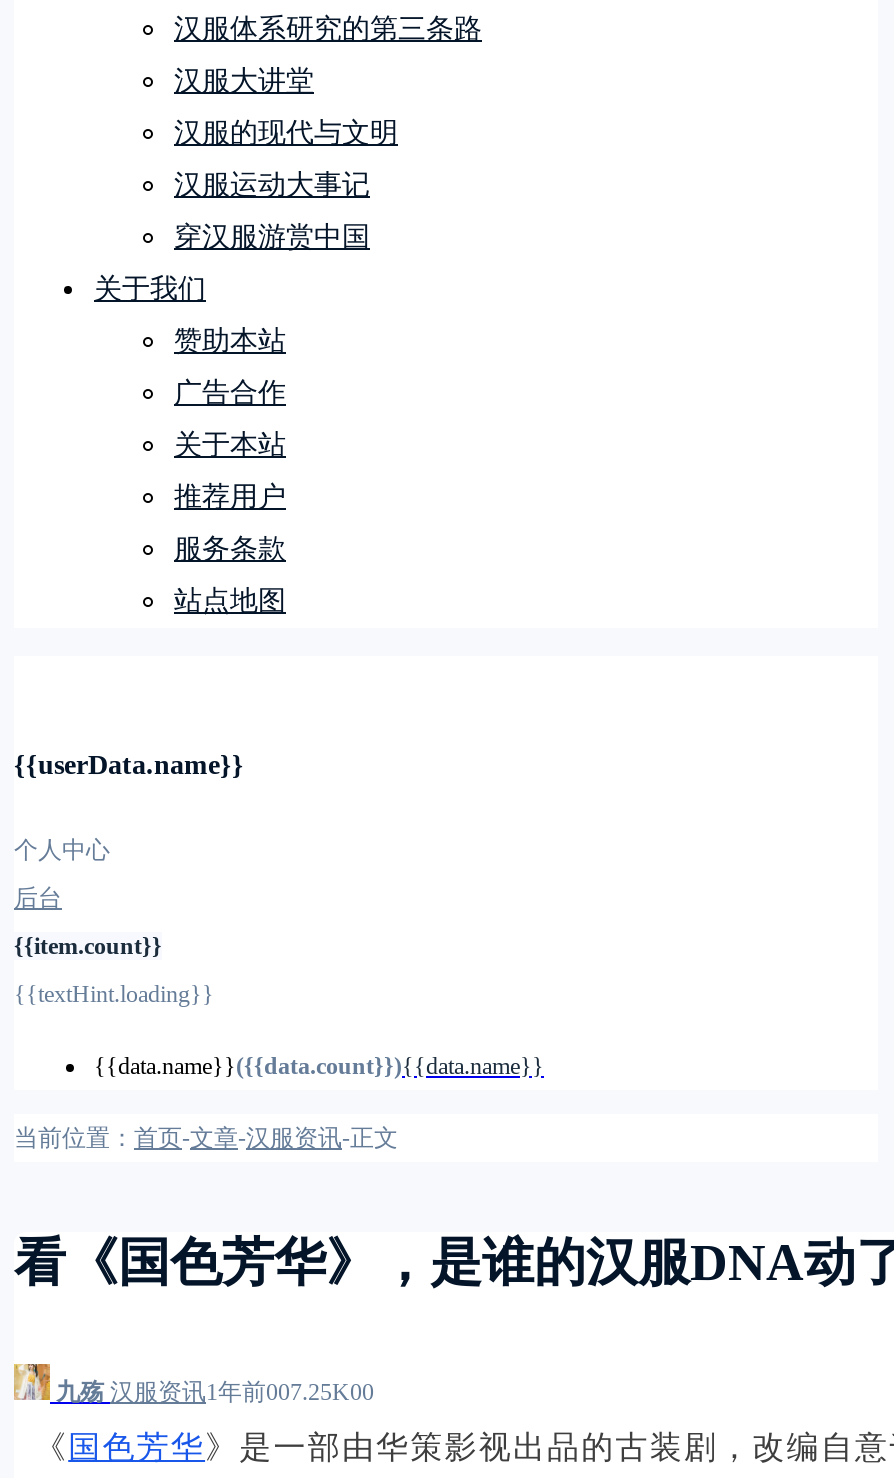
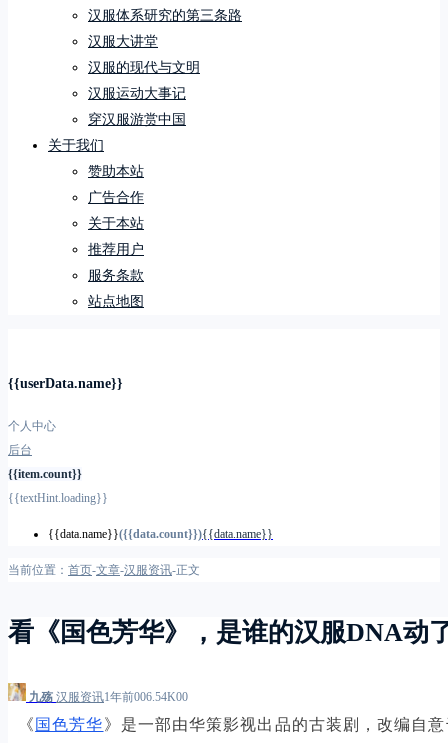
- 九殇 汉服资讯1年前007.25K00
+ 九殇 汉服资讯1年前006.54K00
